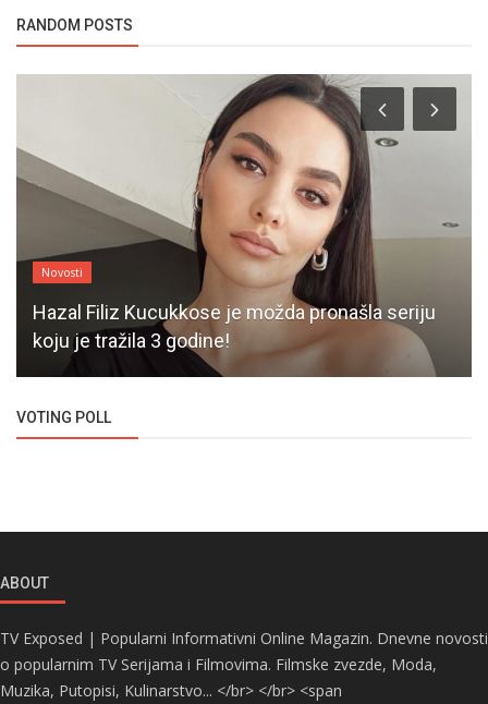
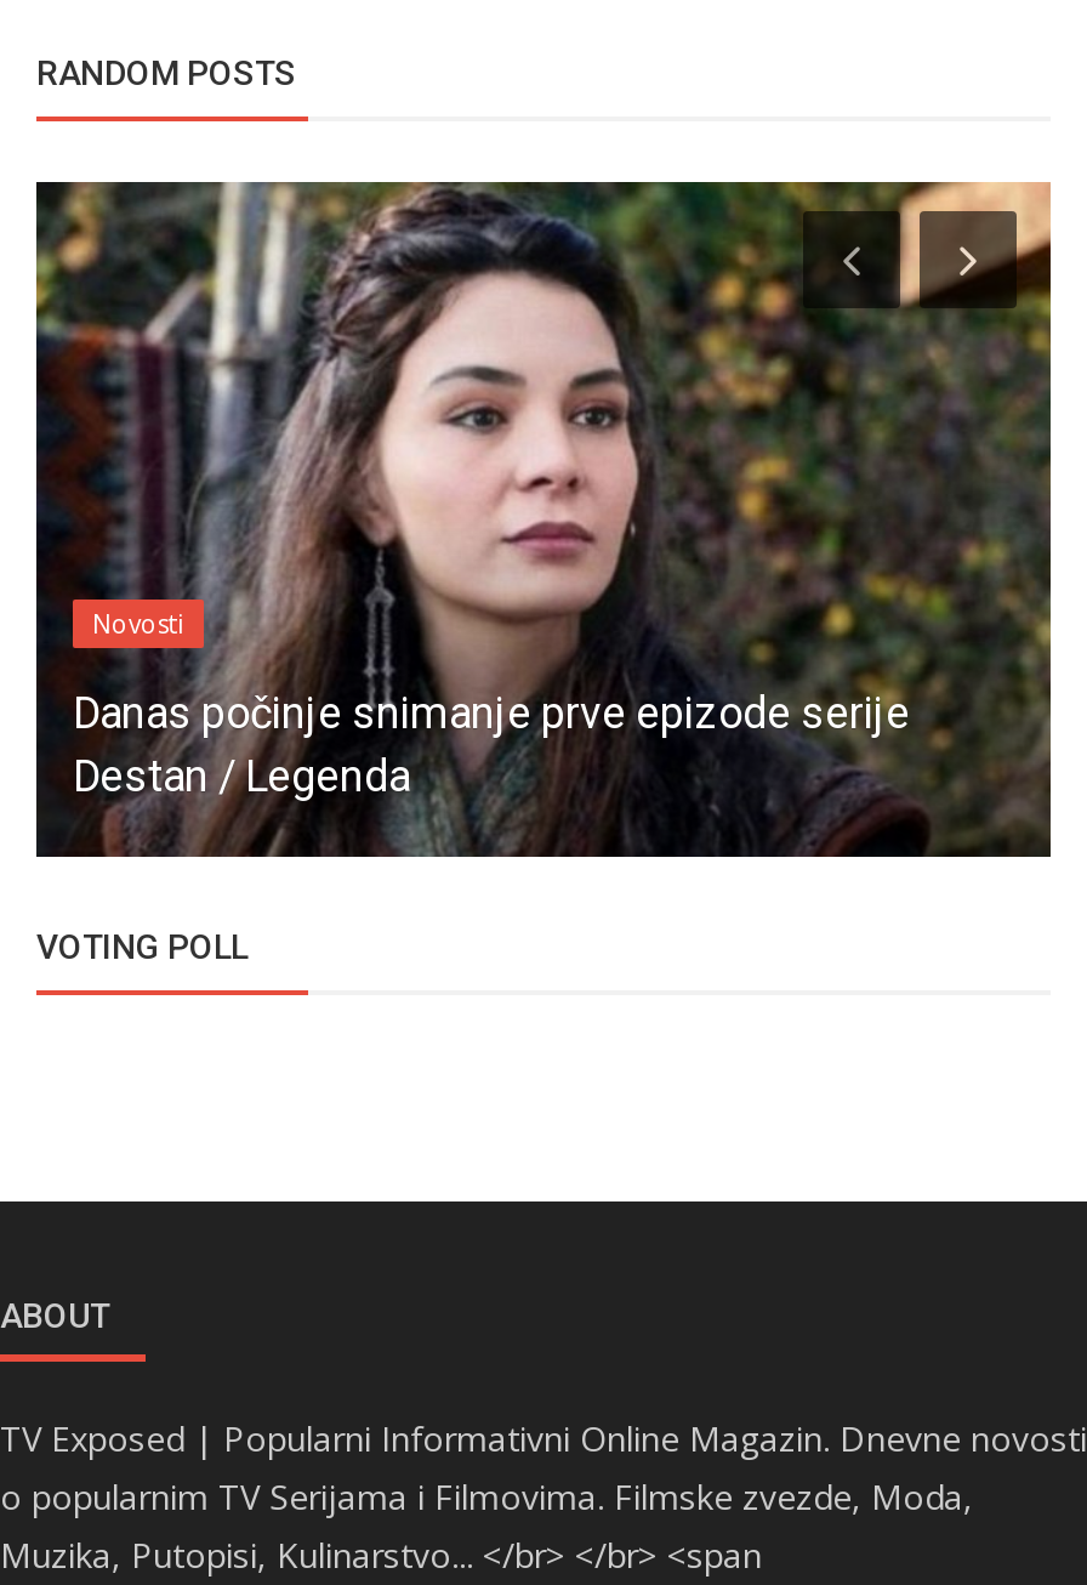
- [image]
- Hazal Filiz Kucukkose je možda pronašla seriju
- koju je tražila 3 godine!
+ [image]
+ Danas počinje snimanje prve epizode serije
+ Destan / Legenda
